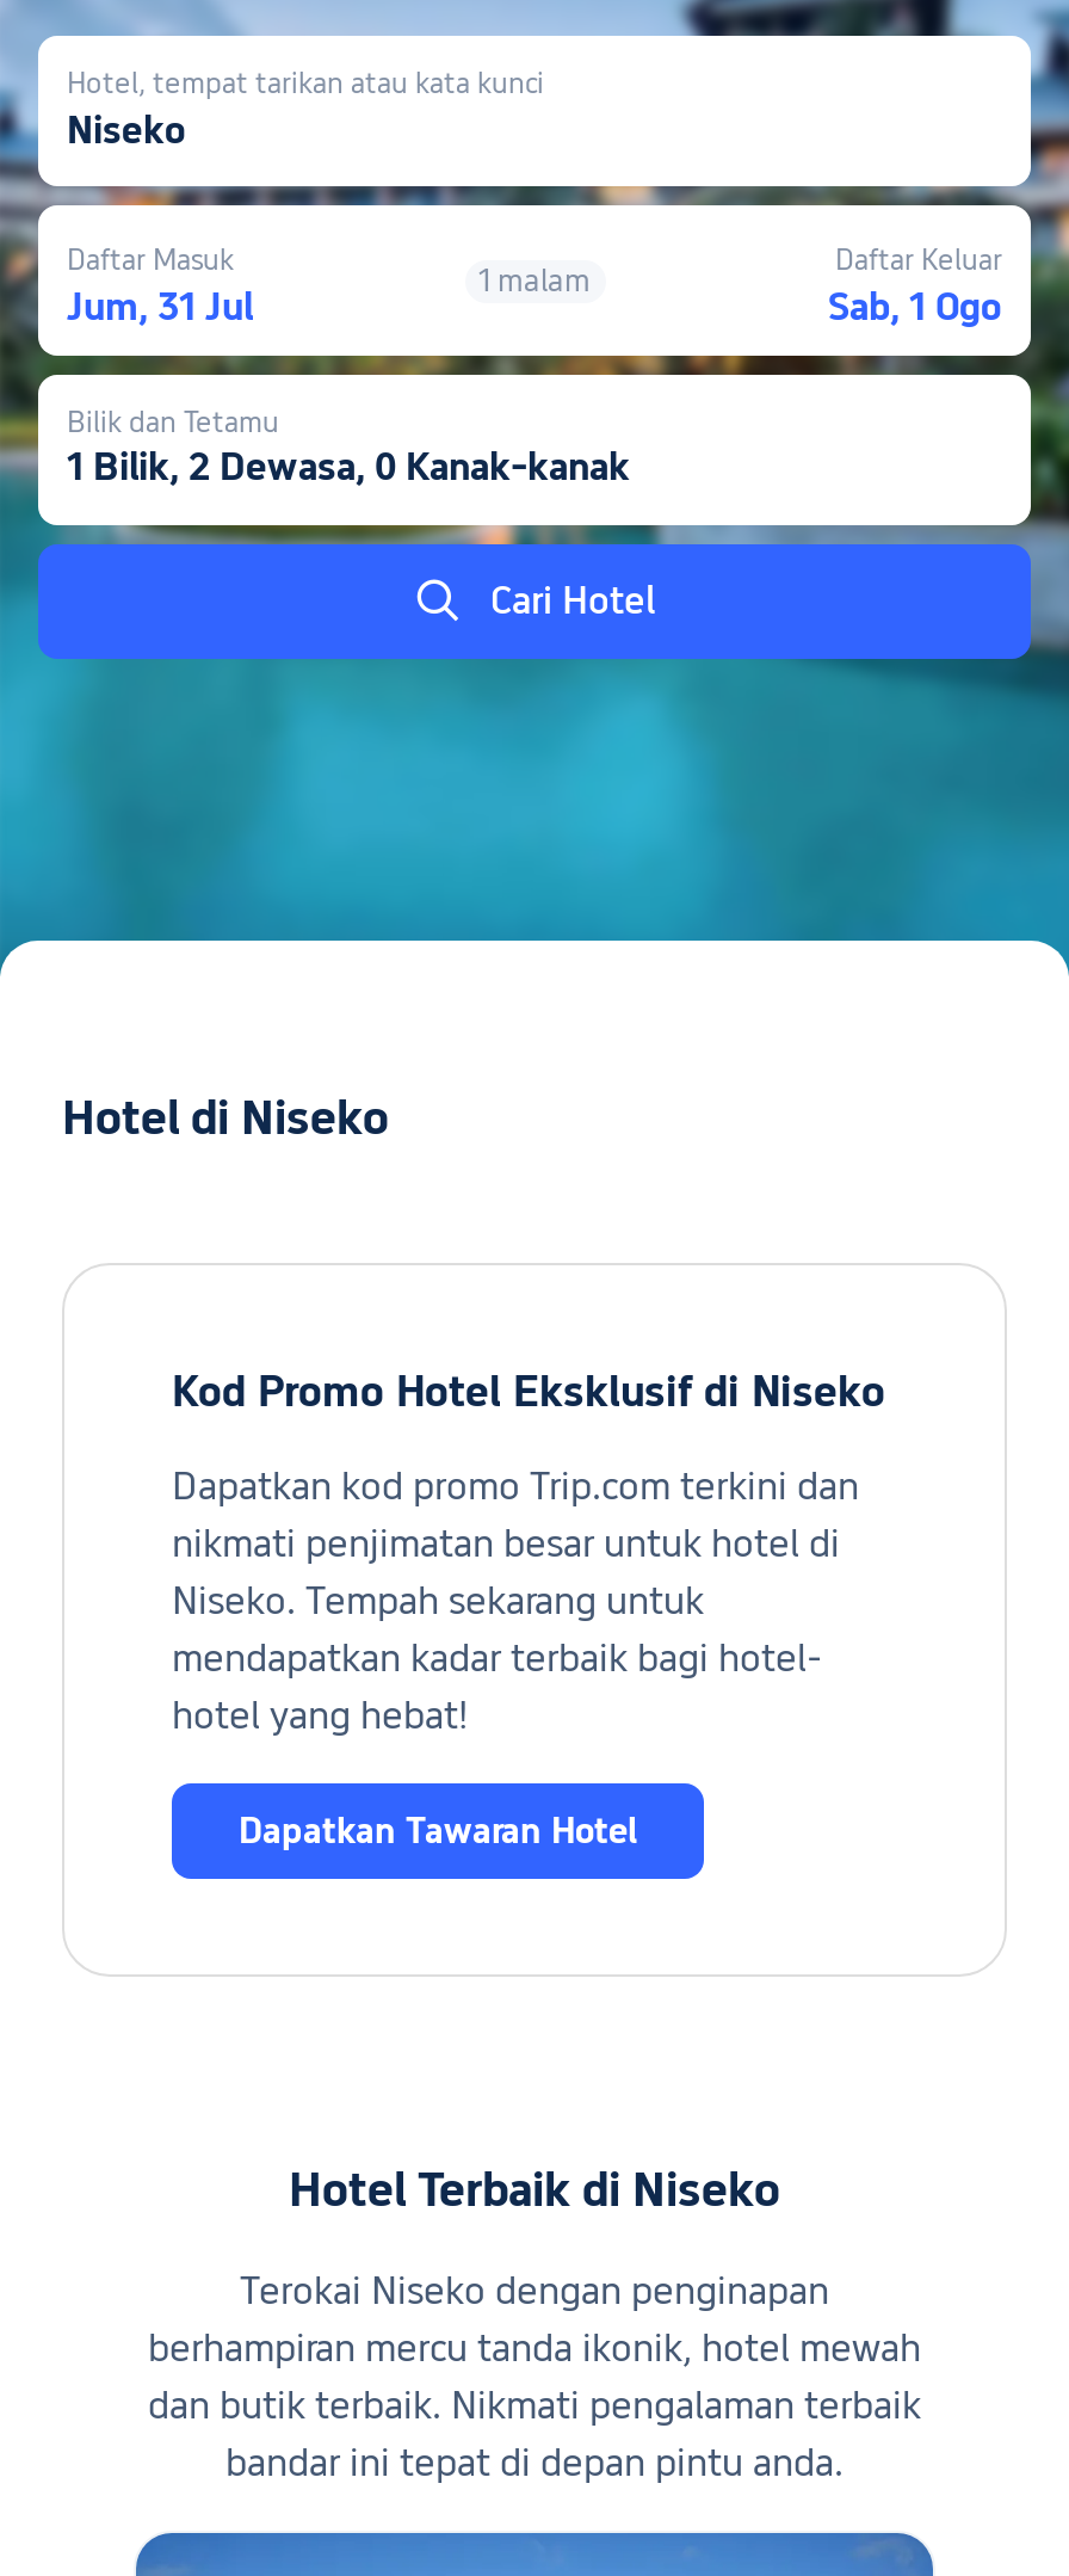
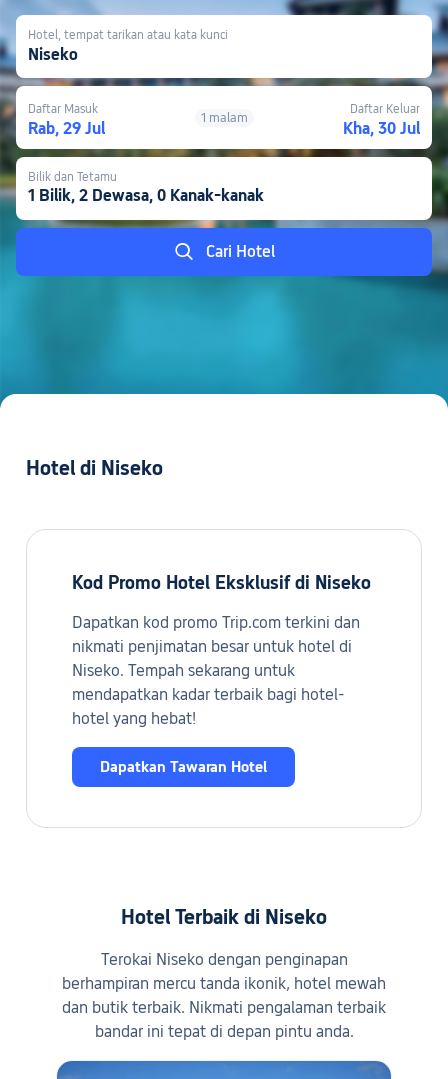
- Jum, 31 Jul
+ Rab, 29 Jul

- Sab, 1 Ogo
+ Kha, 30 Jul
